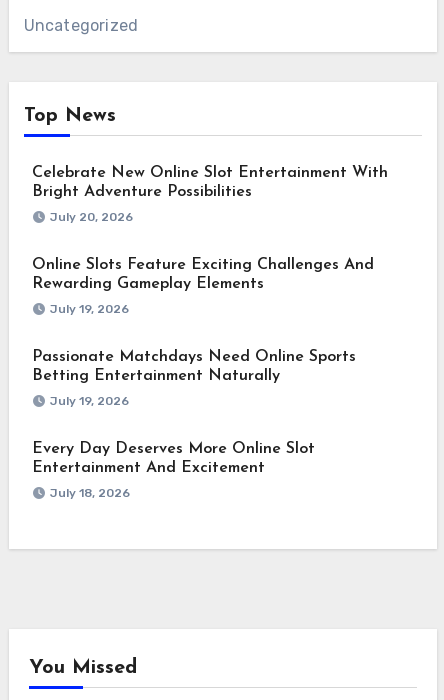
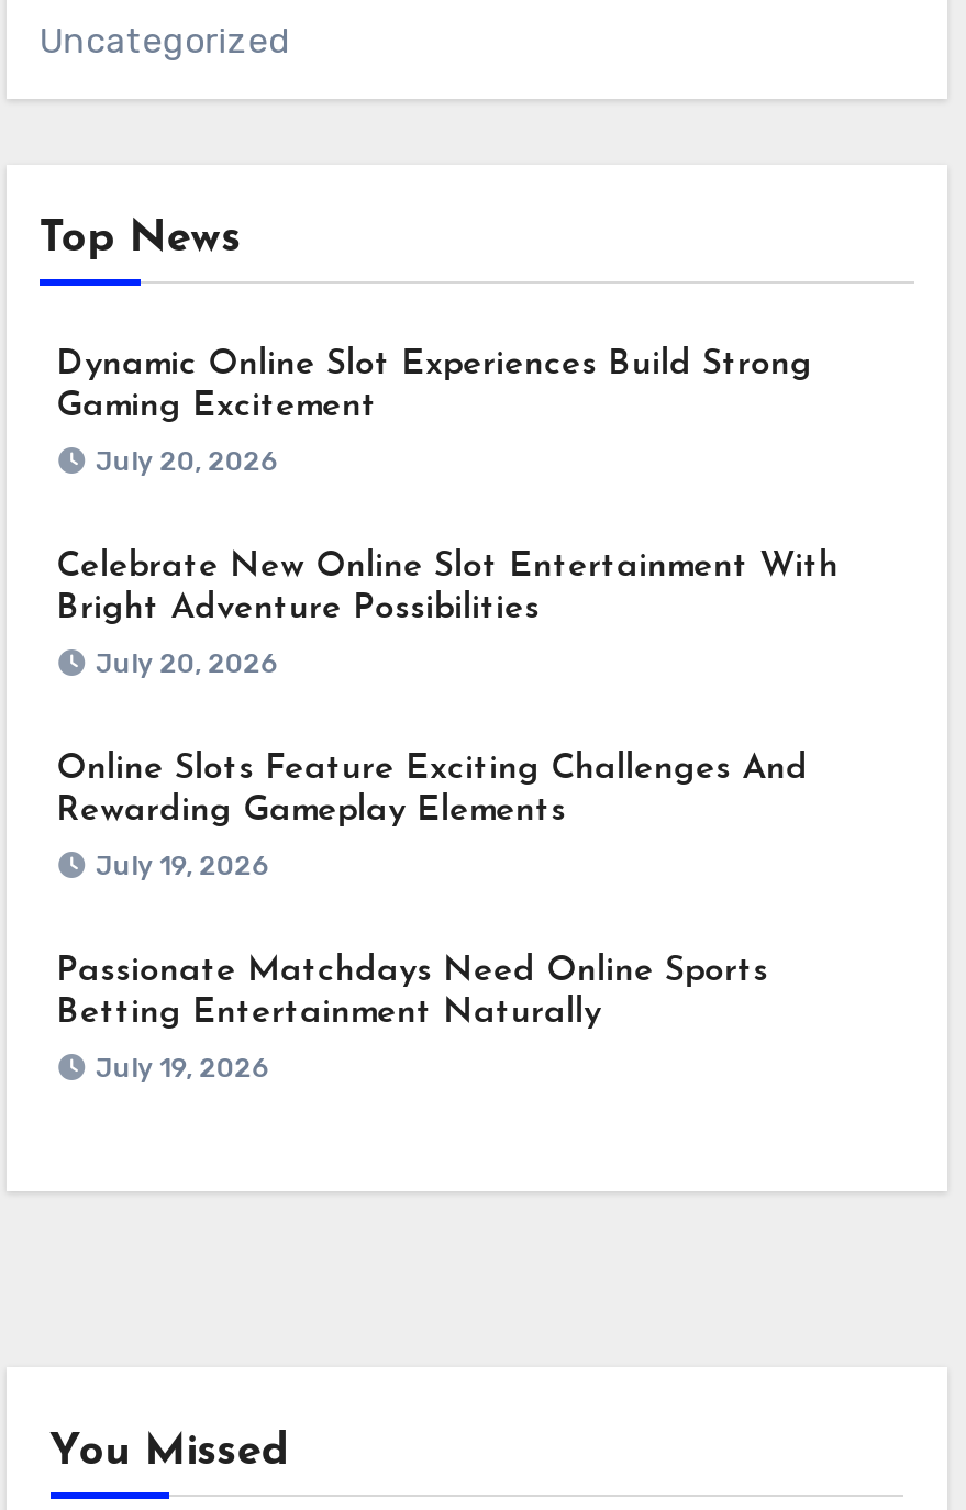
+ Dynamic Online Slot Experiences Build Strong
+ Gaming Excitement
+ July 20, 2026

moved down: Celebrate New Online Slot Entertainment With | Bright Adventure Possibilities | July 20, 2026 | ... | Betting Entertainment Naturally | July 19, 2026

- Every Day Deserves More Online Slot
- Entertainment And Excitement
- July 18, 2026
